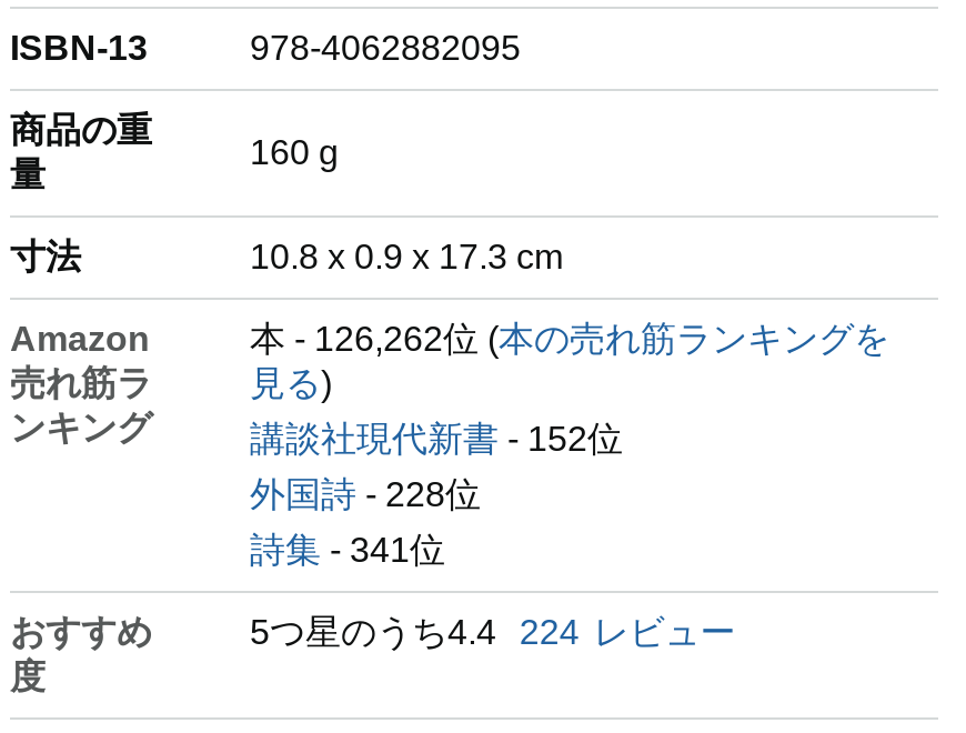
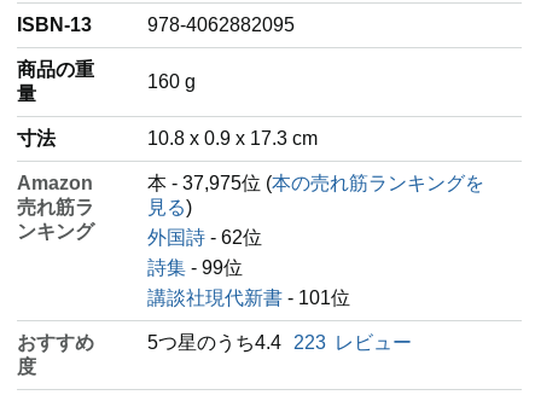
- 本 - 126,262位 (本の売れ筋ランキングを
+ 本 - 37,975位 (本の売れ筋ランキングを

- 講談社現代新書- 152位
+ 外国詩- 62位

- 外国詩- 228位
+ 詩集- 99位

- 詩集- 341位
+ 講談社現代新書- 101位

- 5つ星のうち4.4 224 レビュー
+ 5つ星のうち4.4 223 レビュー
